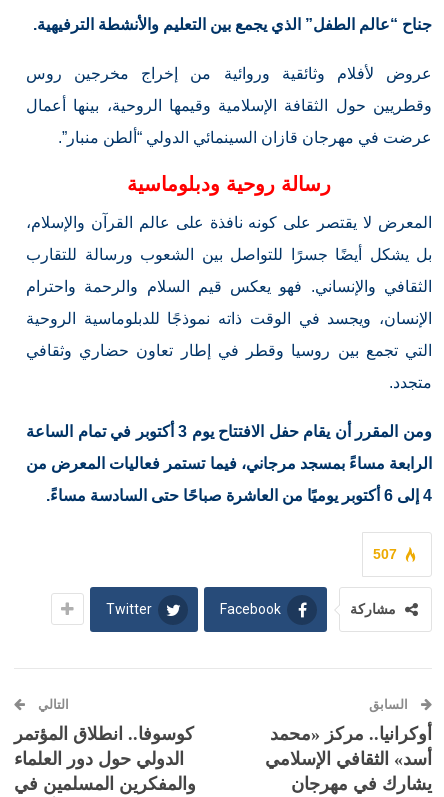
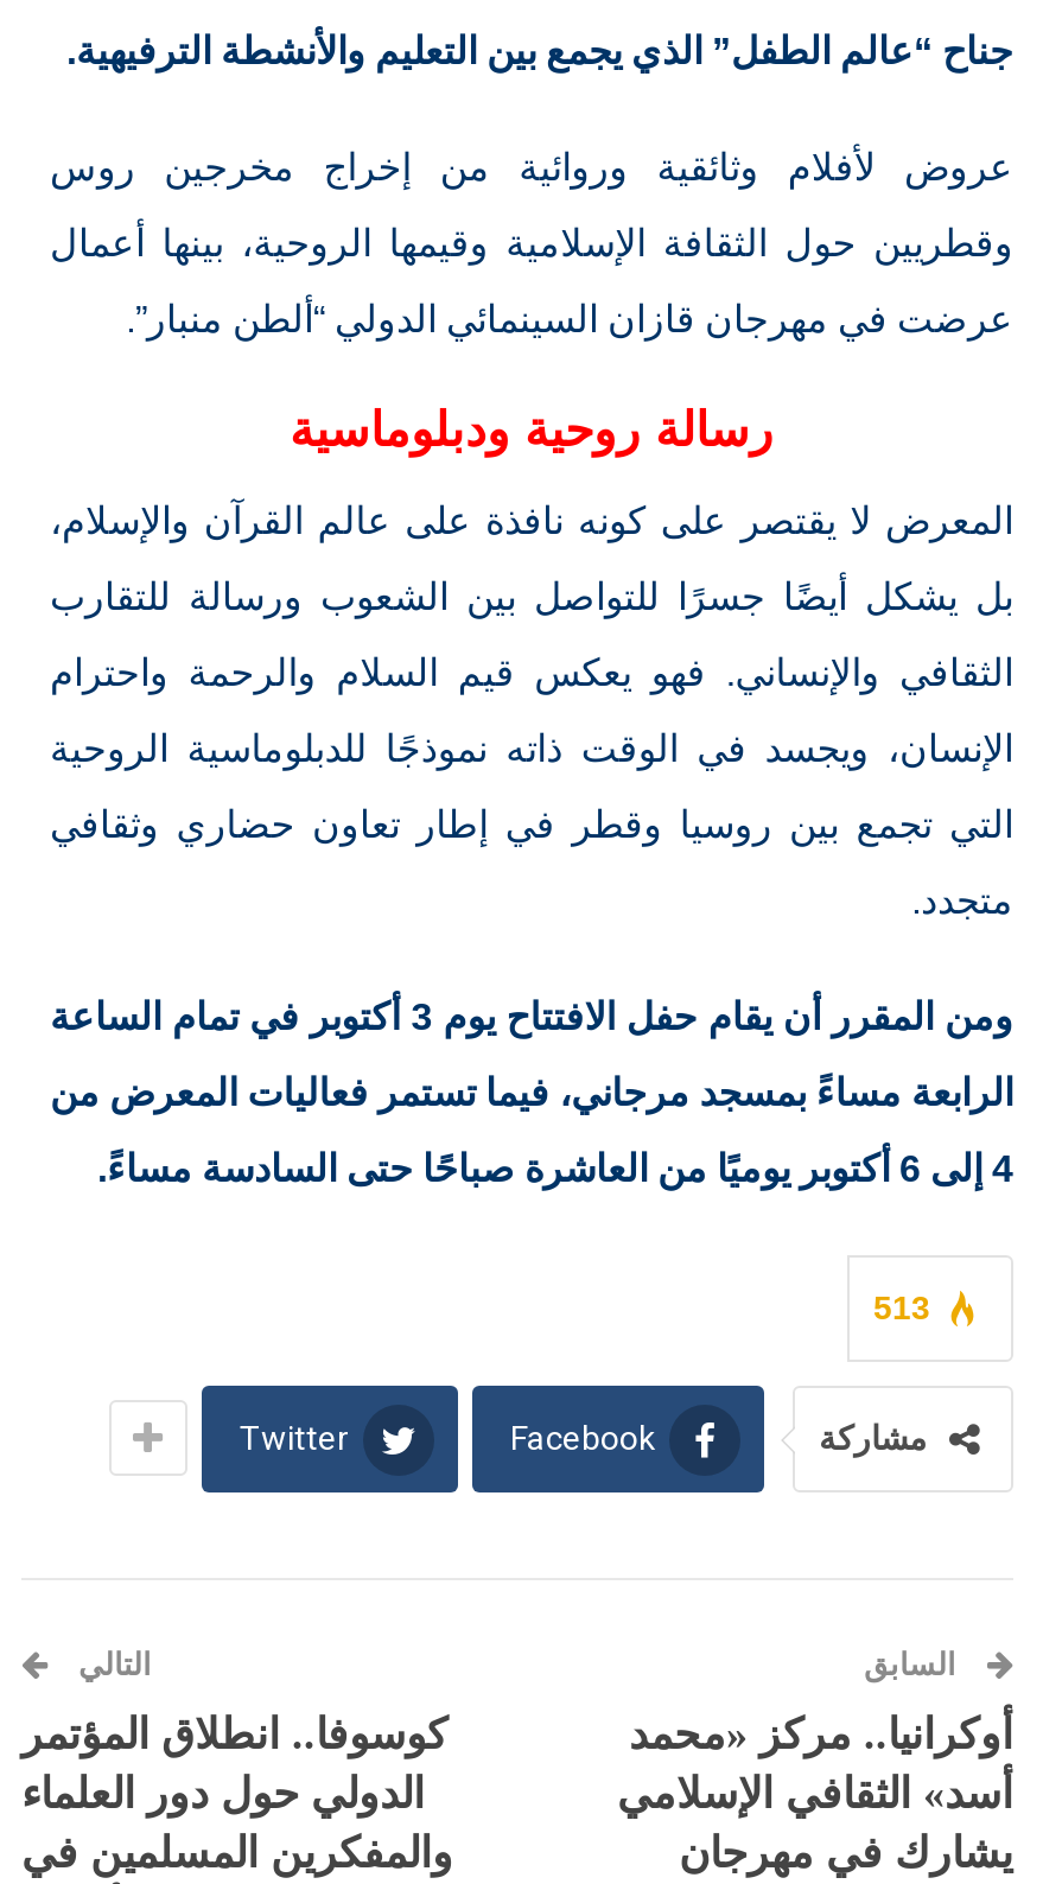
- 507
+ 513
